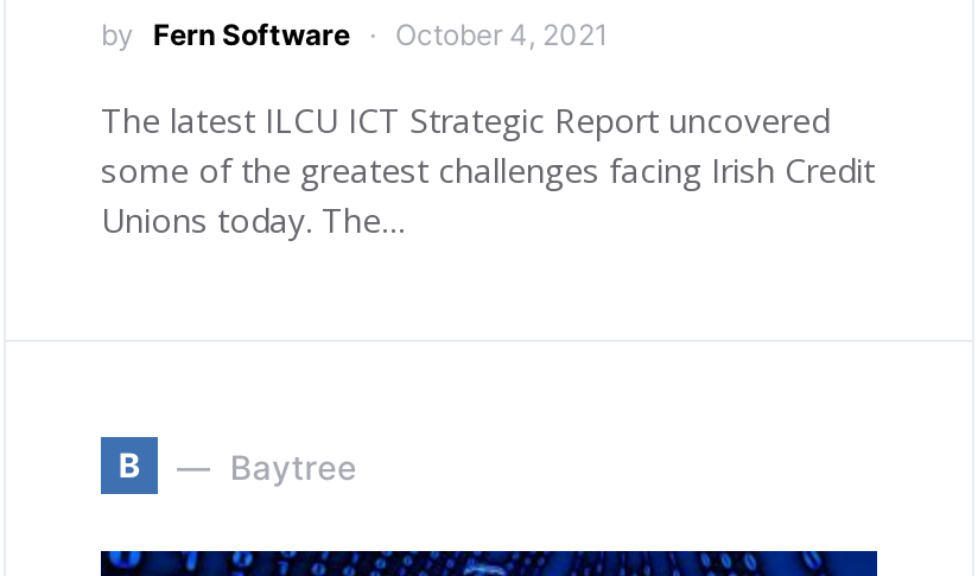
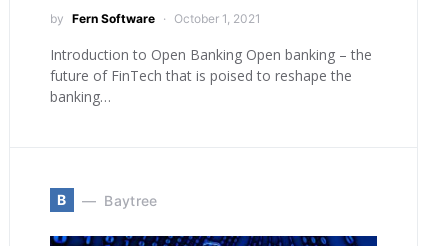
- October 4, 2021
+ October 1, 2021

- The latest ILCU ICT Strategic Report uncovered
- some of the greatest challenges facing Irish Credit
- Unions today. The…
+ Introduction to Open Banking Open banking – the
+ future of FinTech that is poised to reshape the
+ banking…
